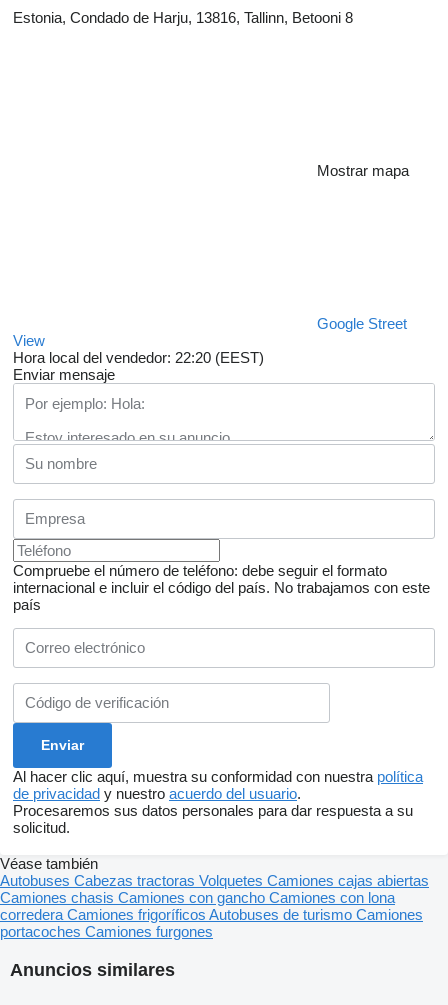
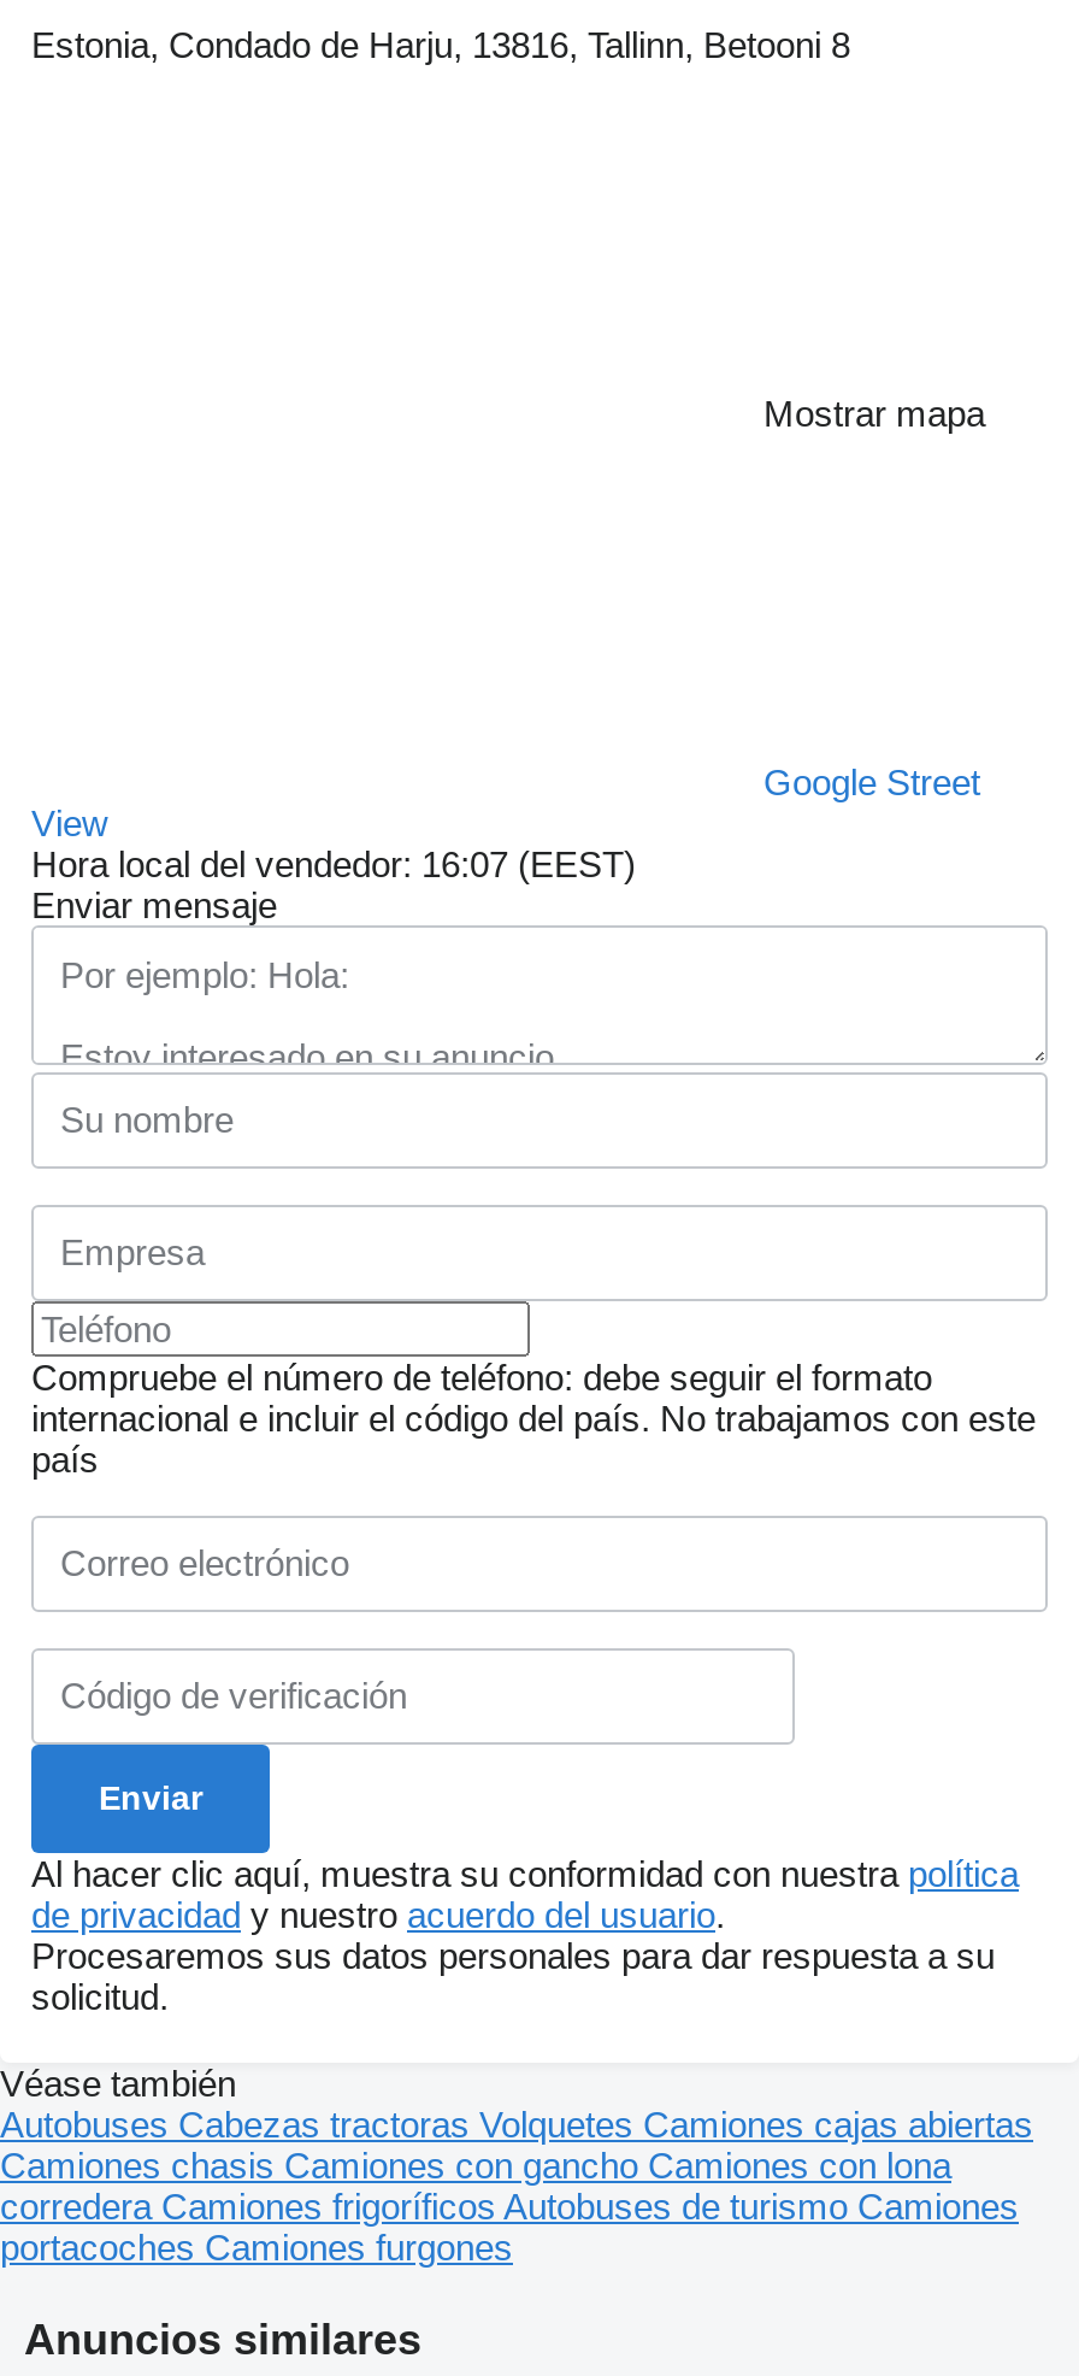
- Hora local del vendedor: 22:20 (EEST)
+ Hora local del vendedor: 16:07 (EEST)
